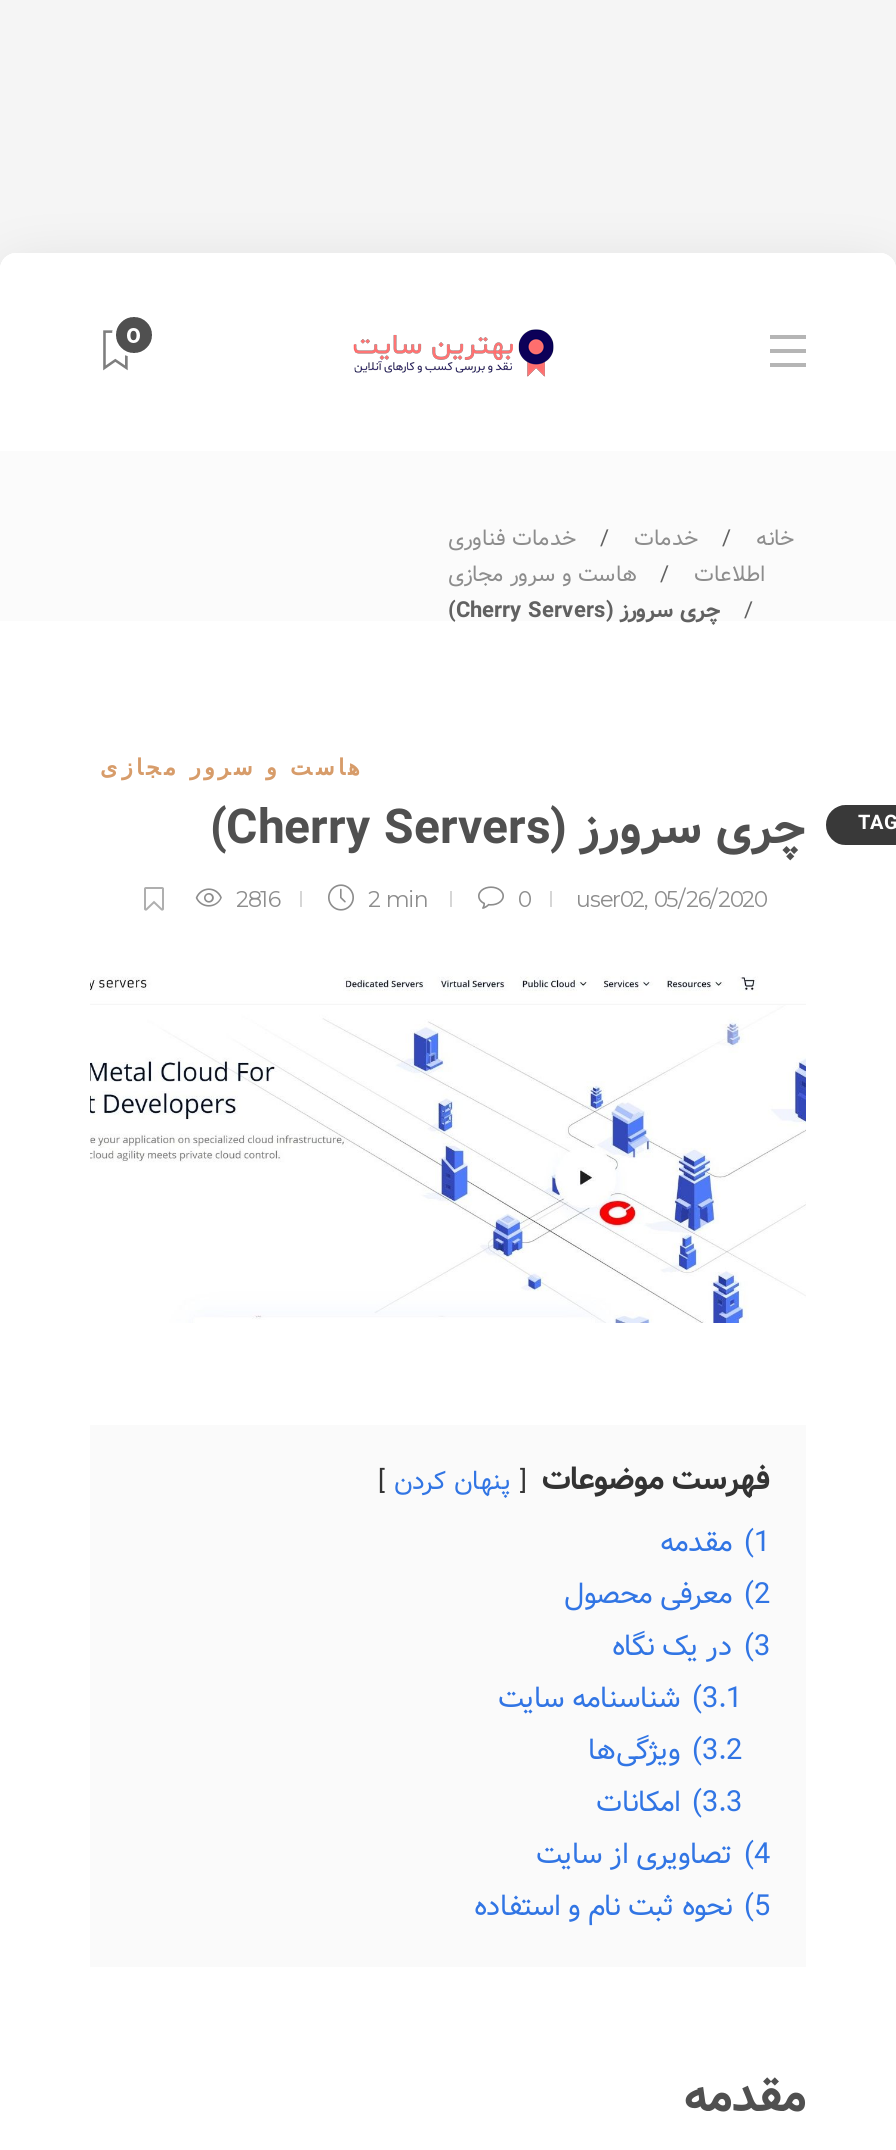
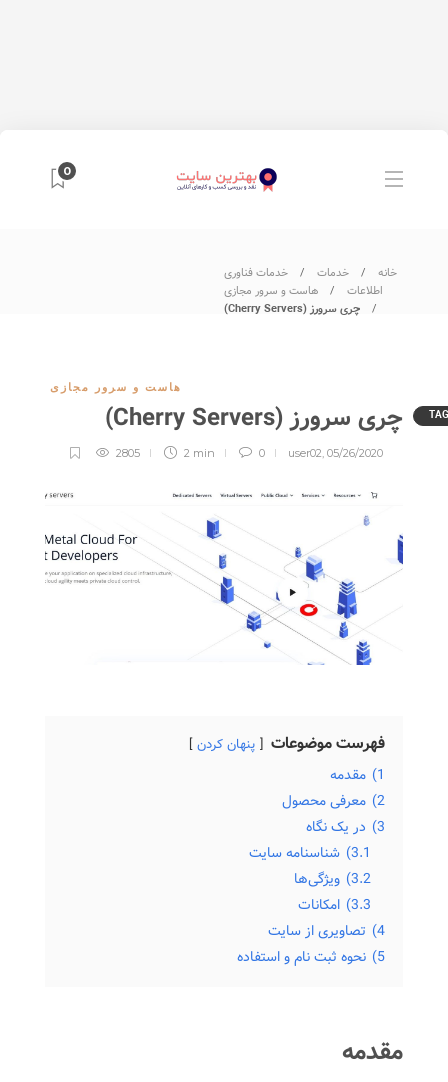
- 2816
+ 2805
